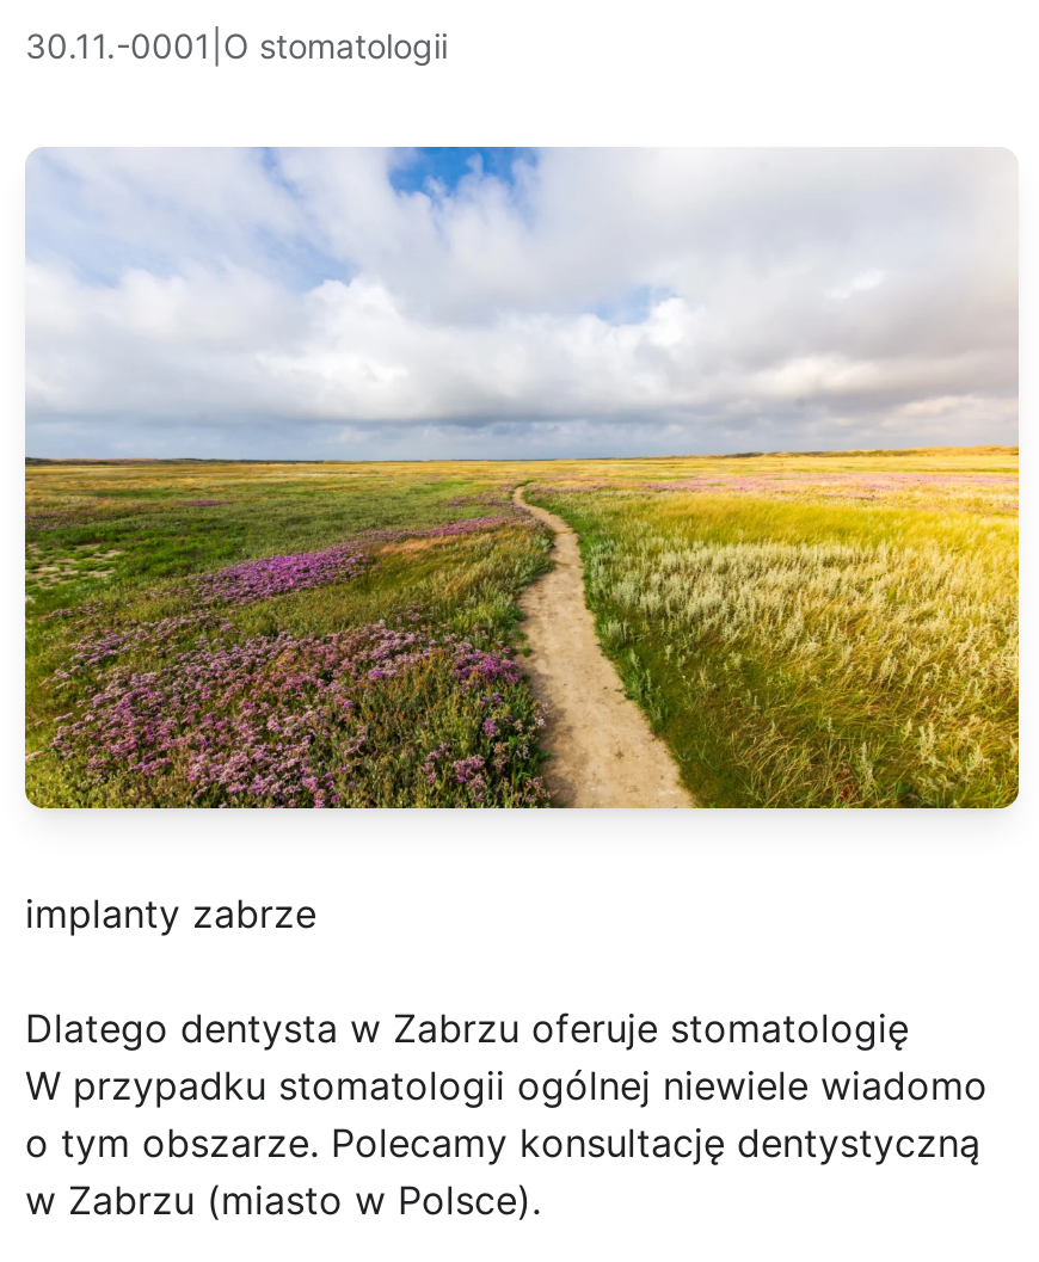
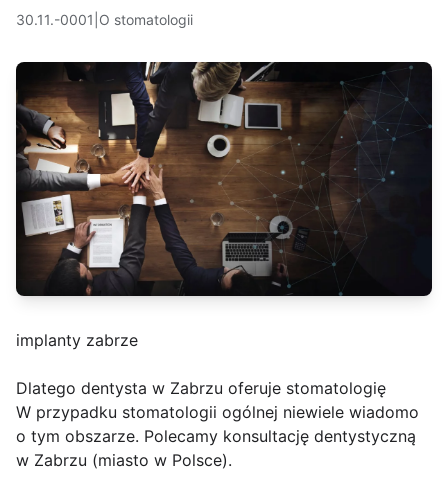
- [image]
+ [image]
